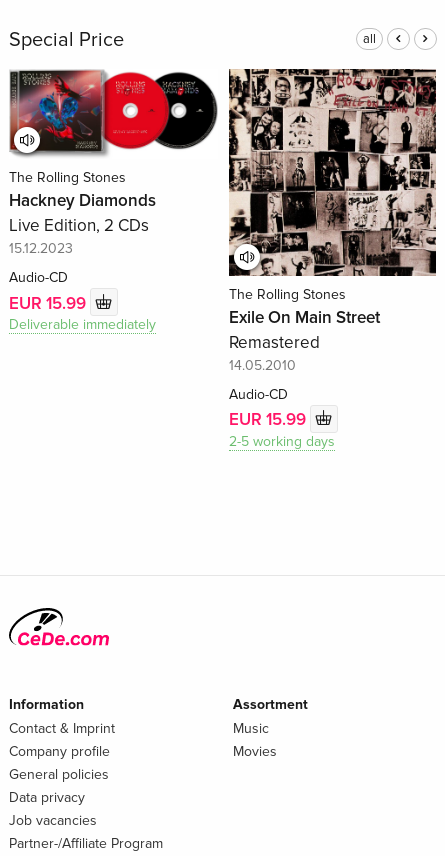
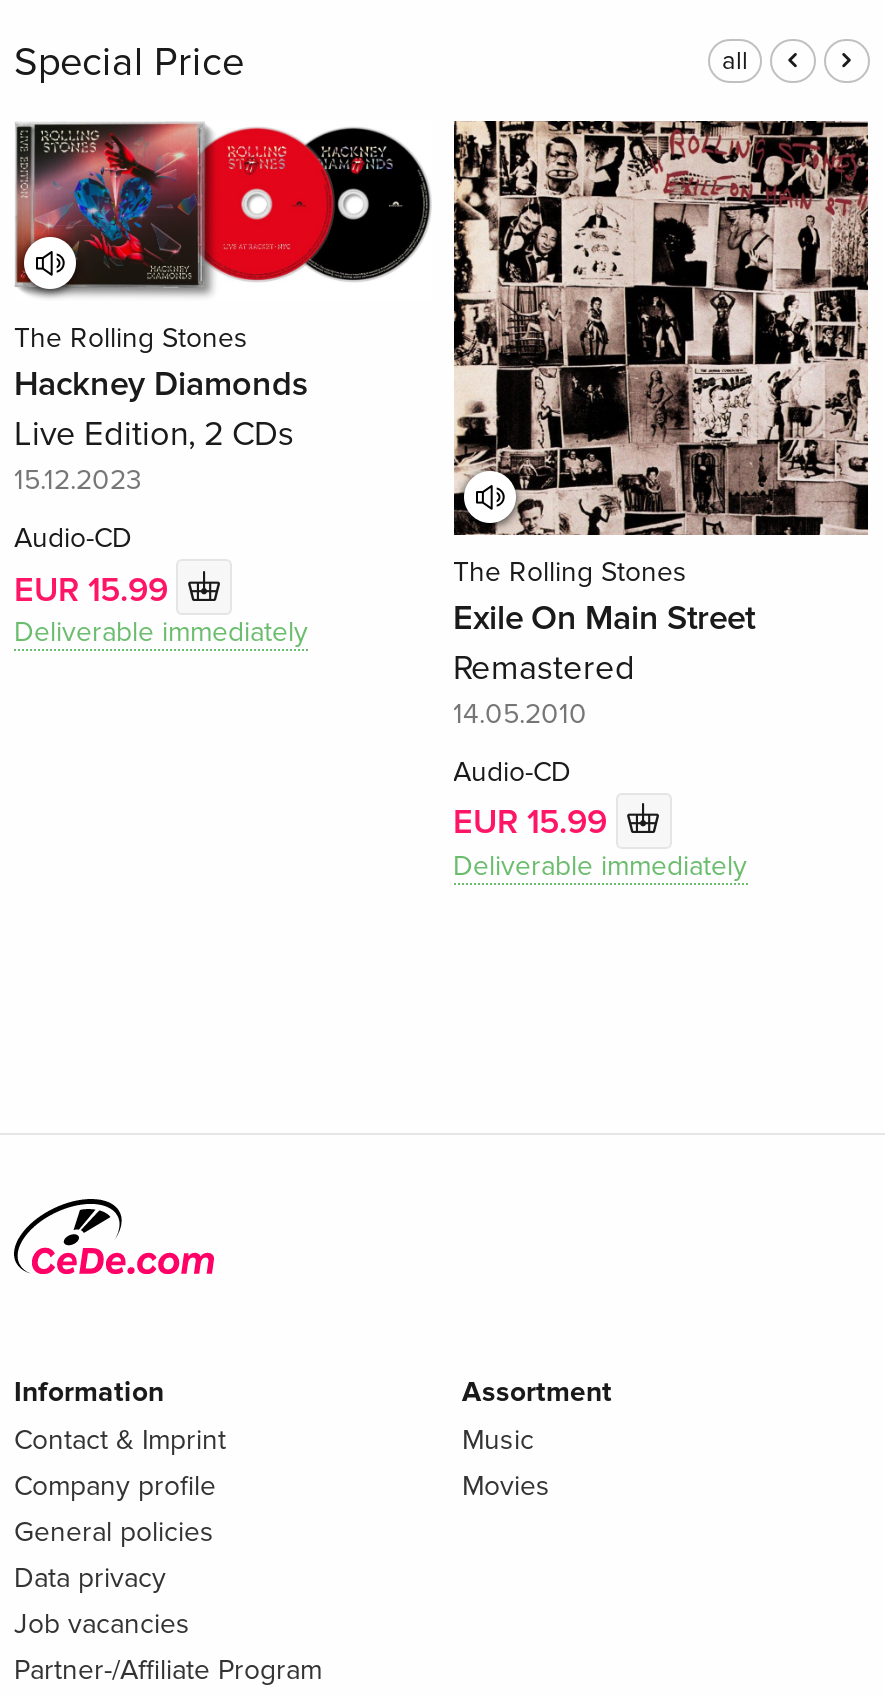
- 2-5 working days
+ Deliverable immediately
